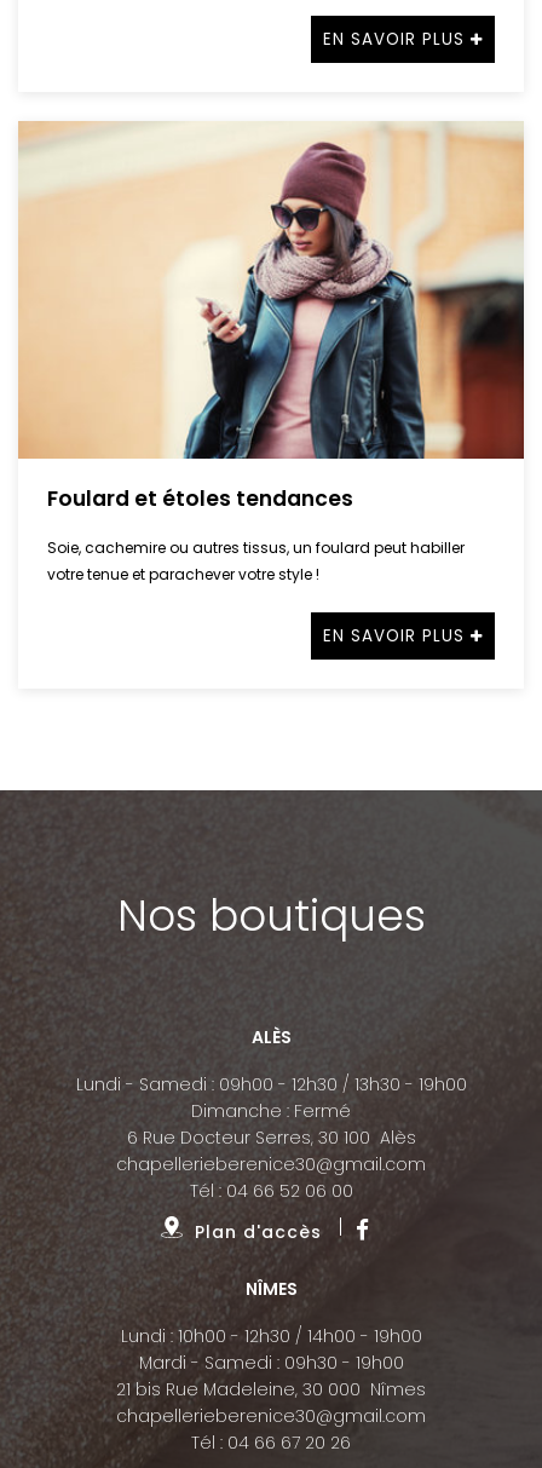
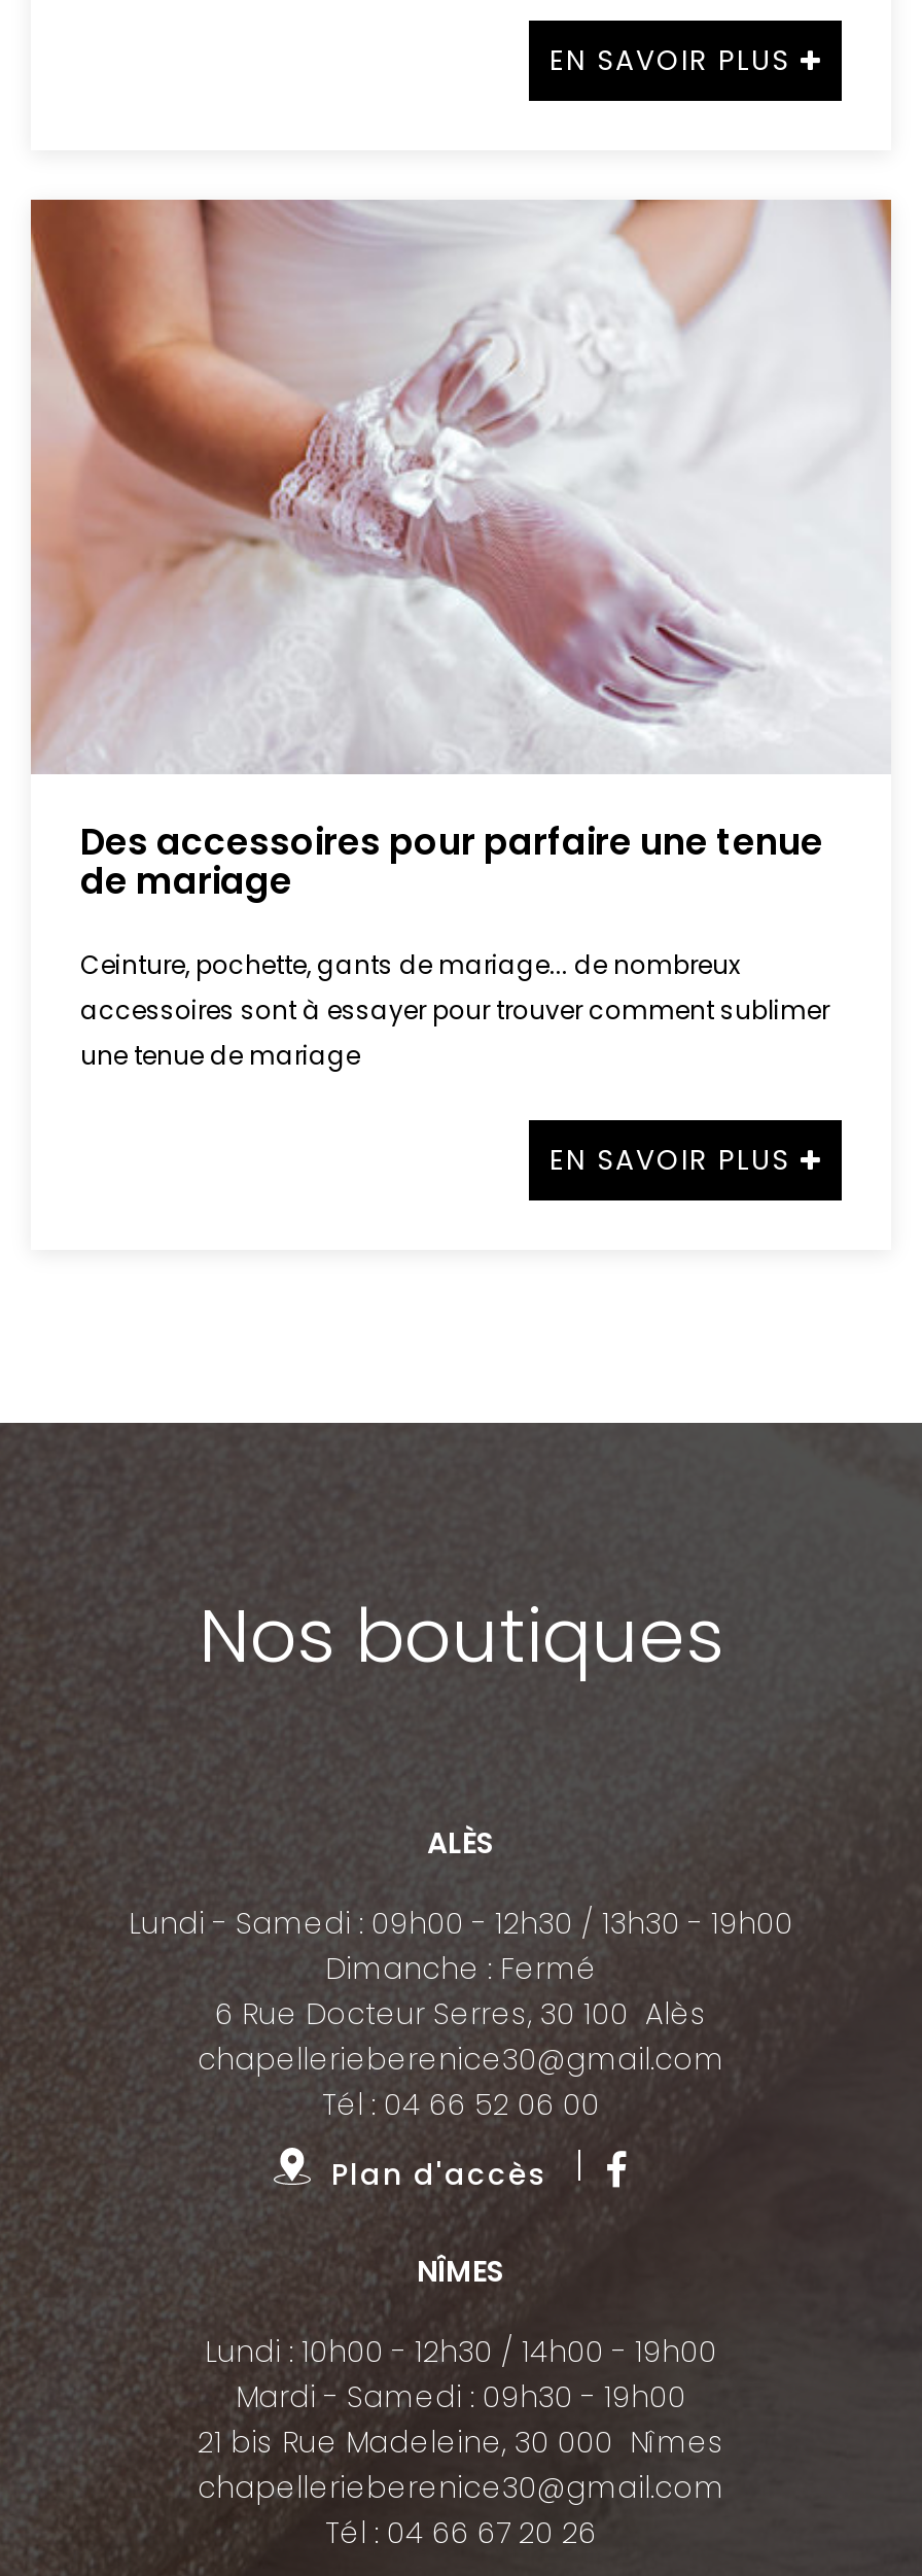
- [image]
- Foulard et étoles tendances
+ [image]
+ Des accessoires pour parfaire une tenue
+ de mariage

- Soie, cachemire ou autres tissus, un foulard peut habiller
- votre tenue et parachever votre style !
+ Ceinture, pochette, gants de mariage... de nombreux
+ accessoires sont à essayer pour trouver comment sublimer
+ une tenue de mariage
